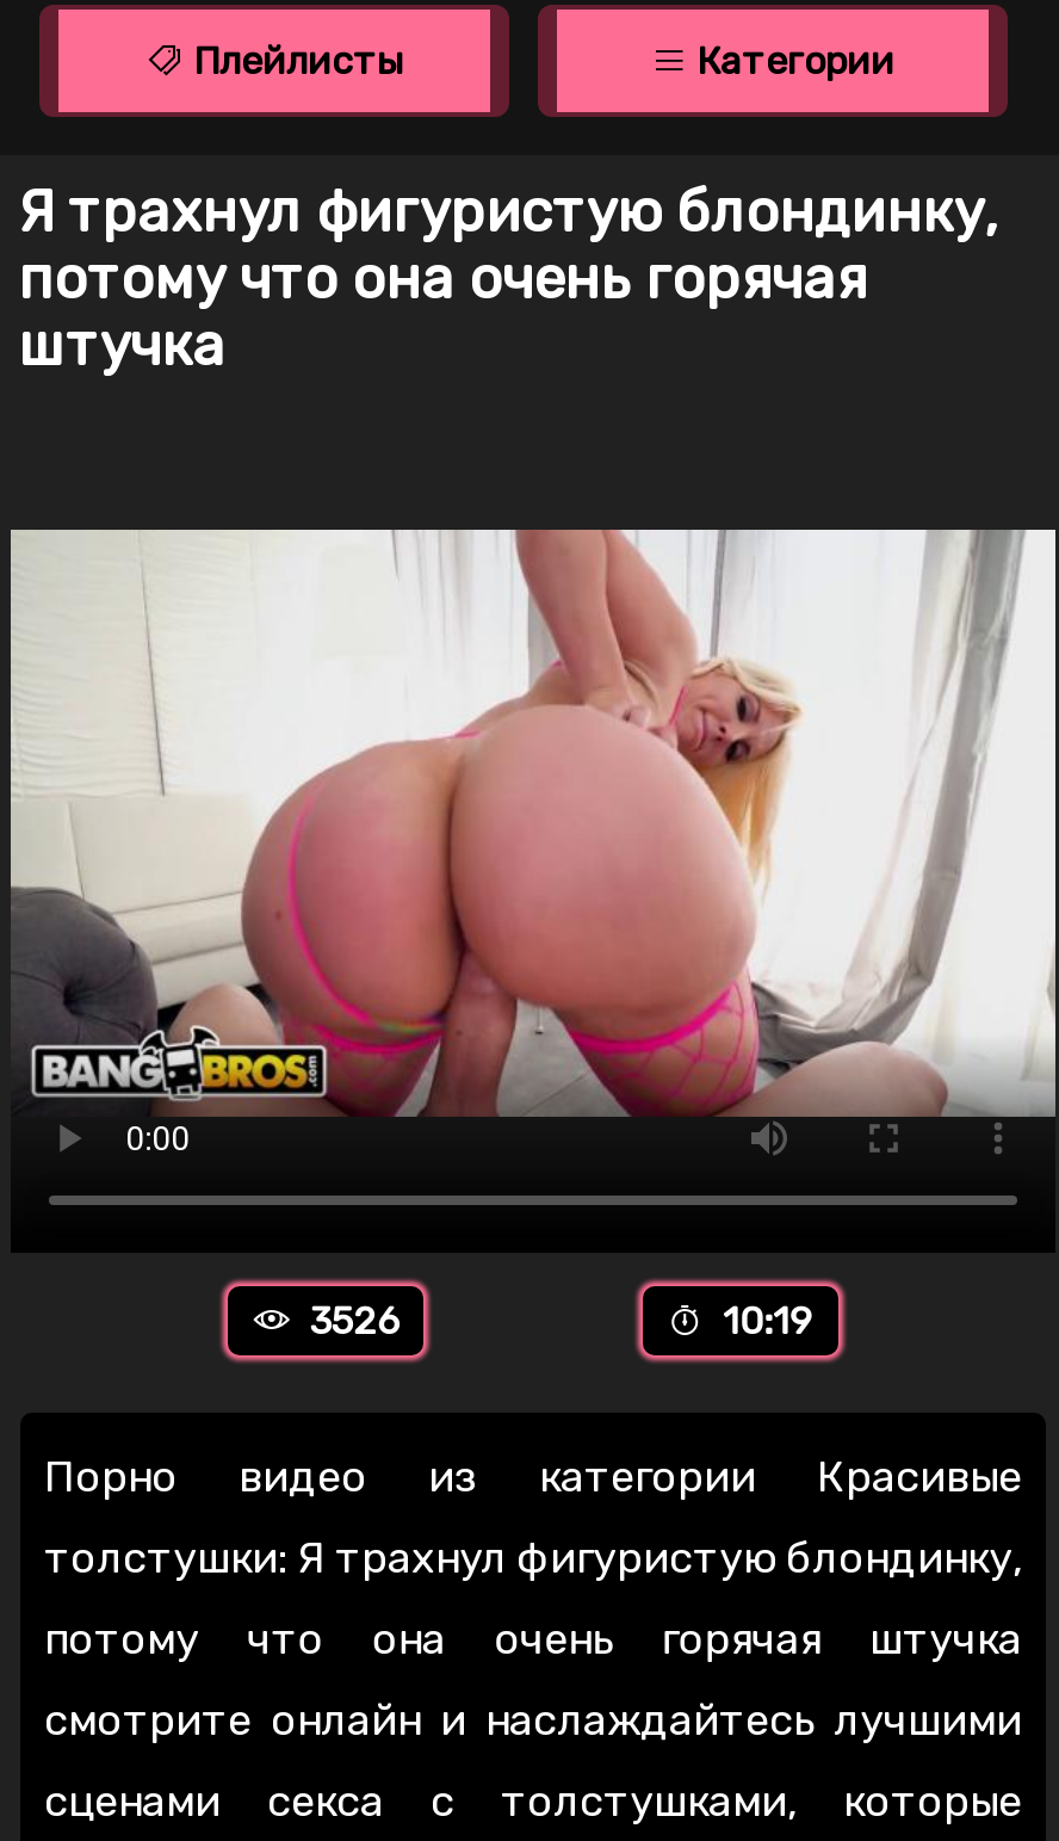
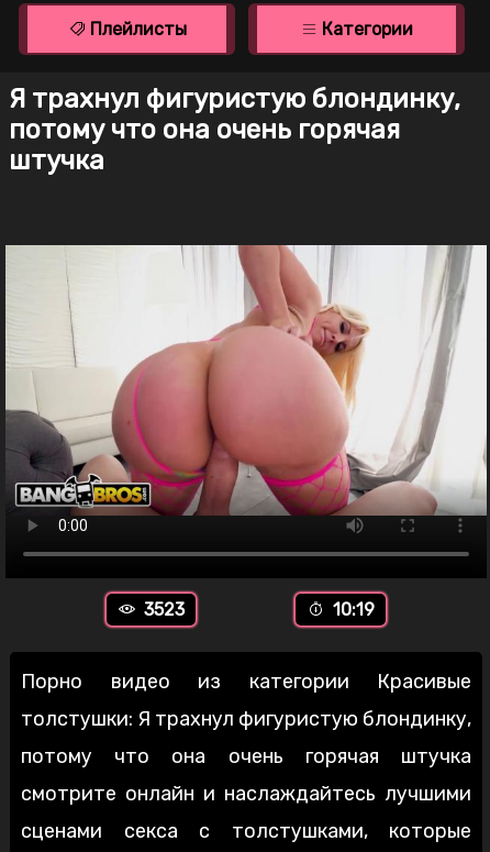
- 3526
+ 3523
